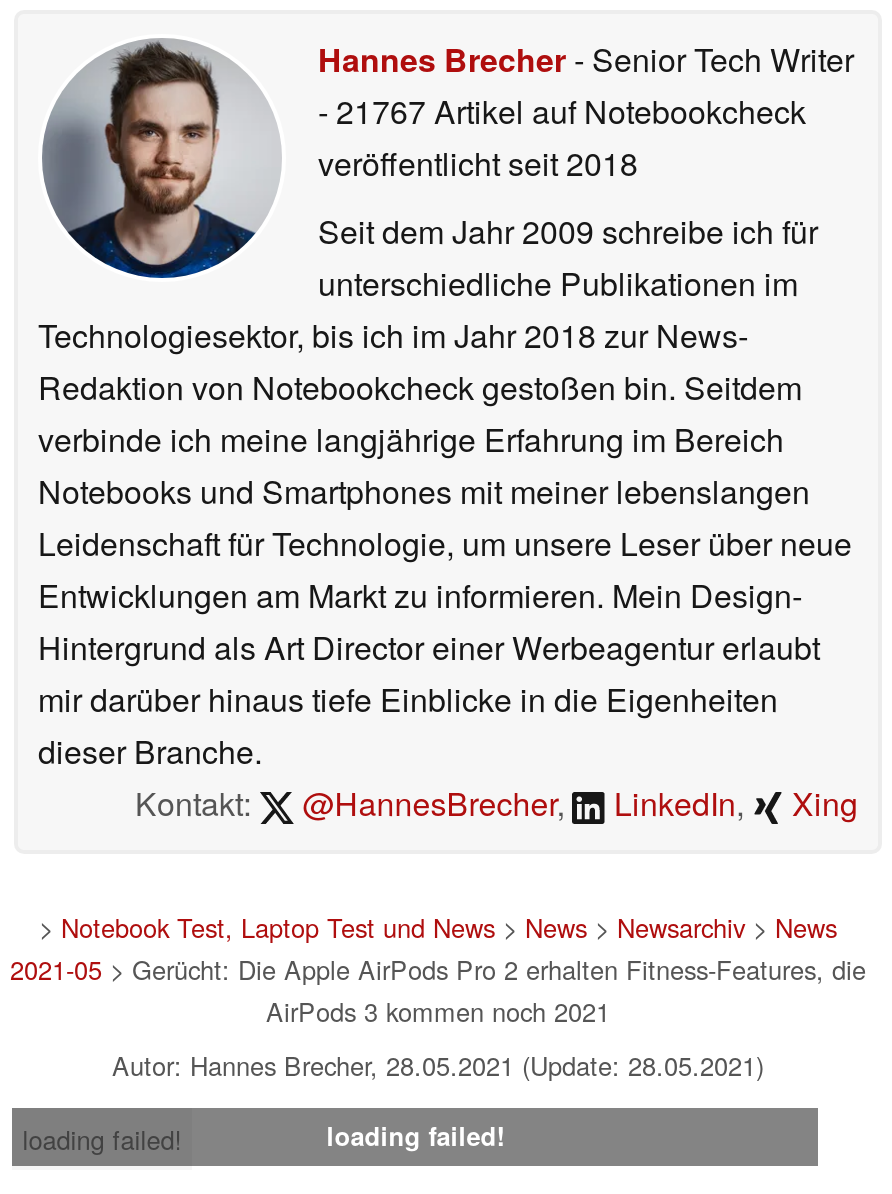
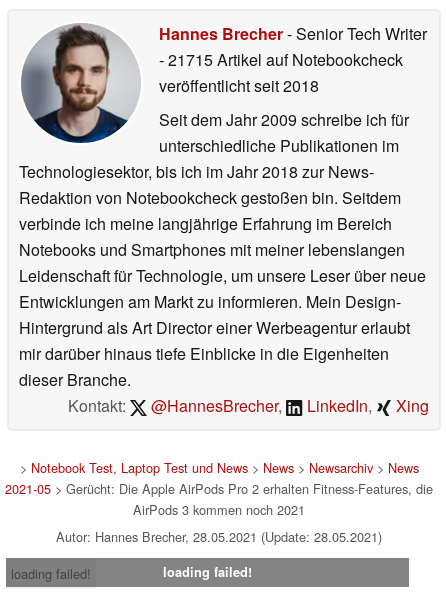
- - 21767 Artikel auf Notebookcheck
+ - 21715 Artikel auf Notebookcheck
